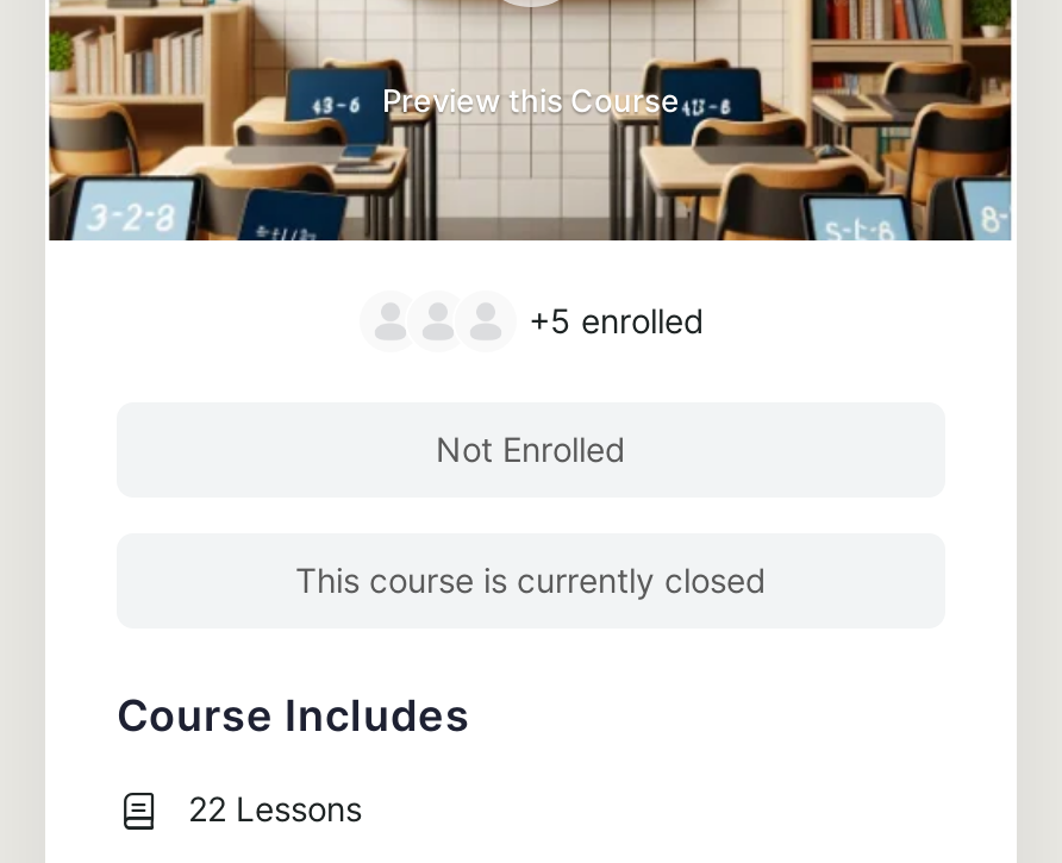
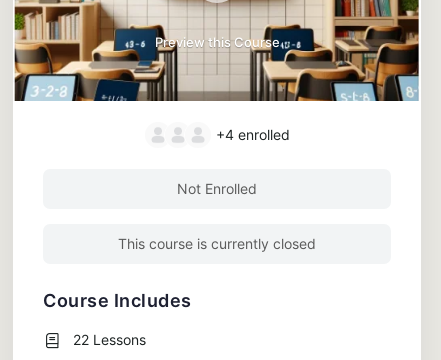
- +5 enrolled
+ +4 enrolled
